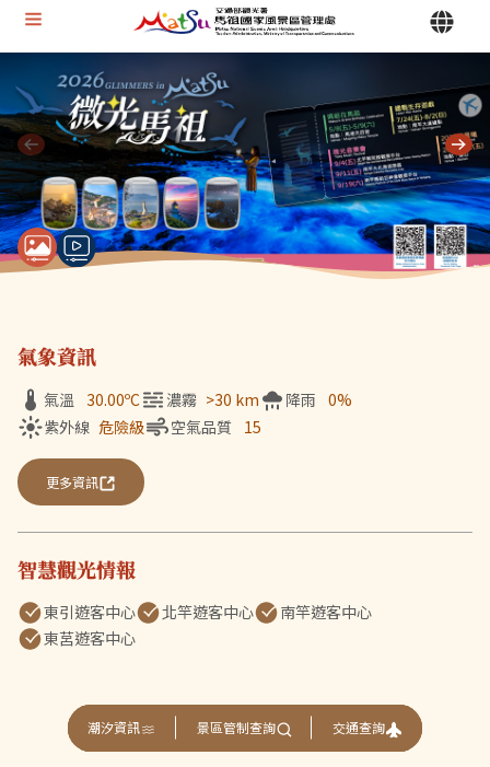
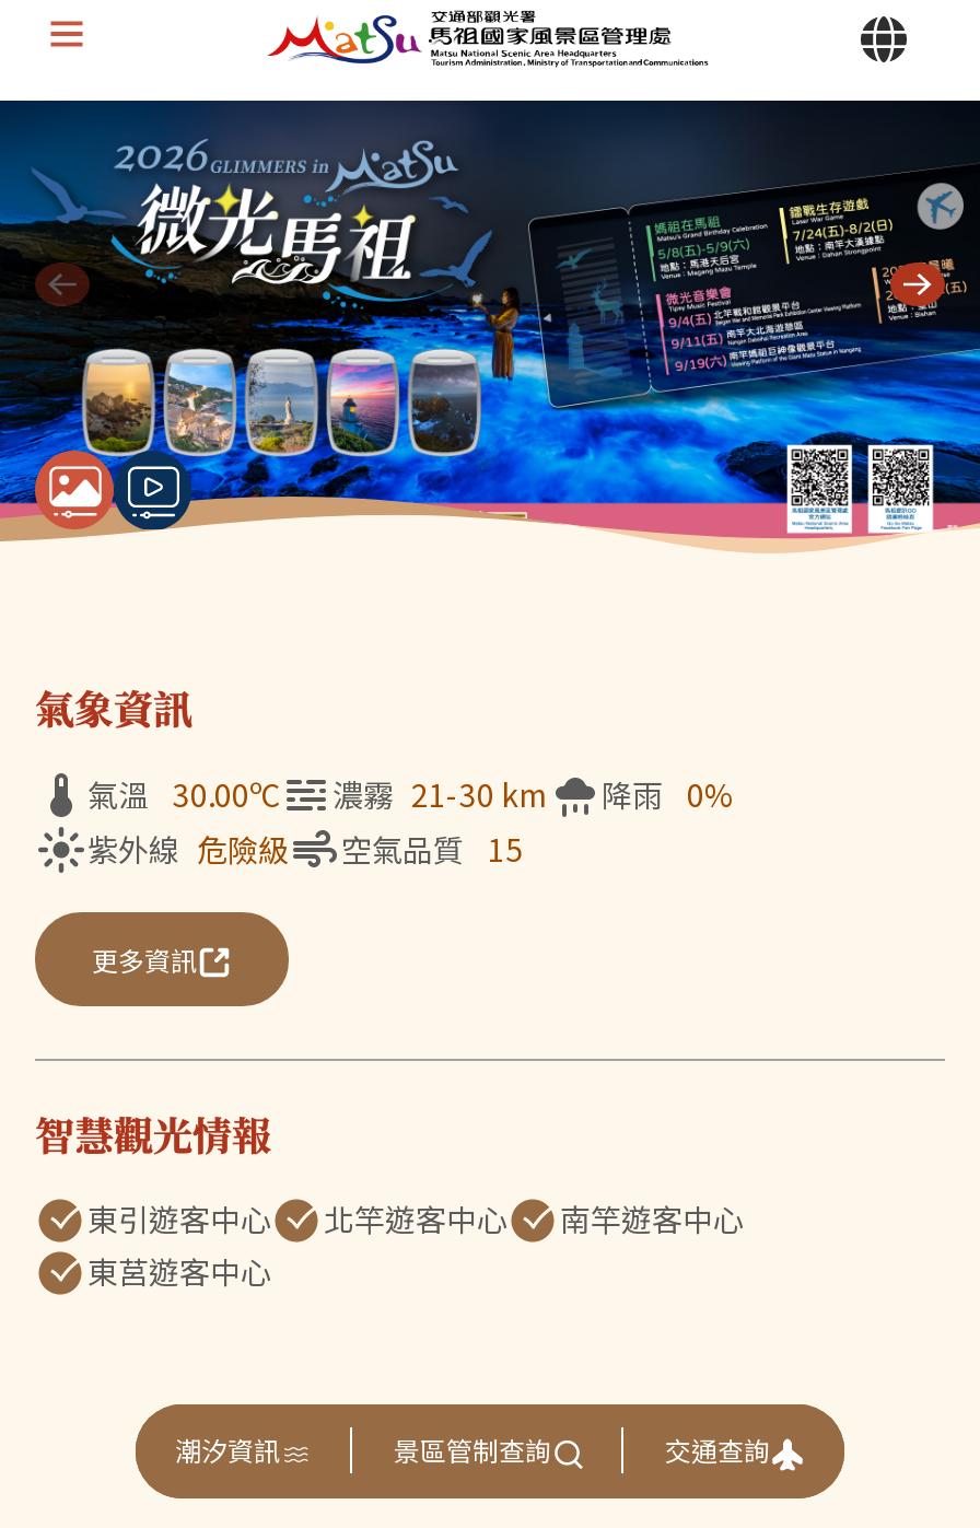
- 氣溫 30.00ºC 濃霧 >30 km 降雨 0%
+ 氣溫 30.00ºC 濃霧 21-30 km 降雨 0%
